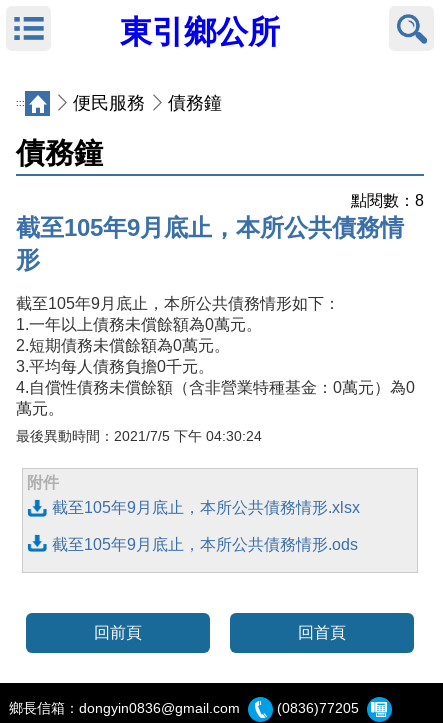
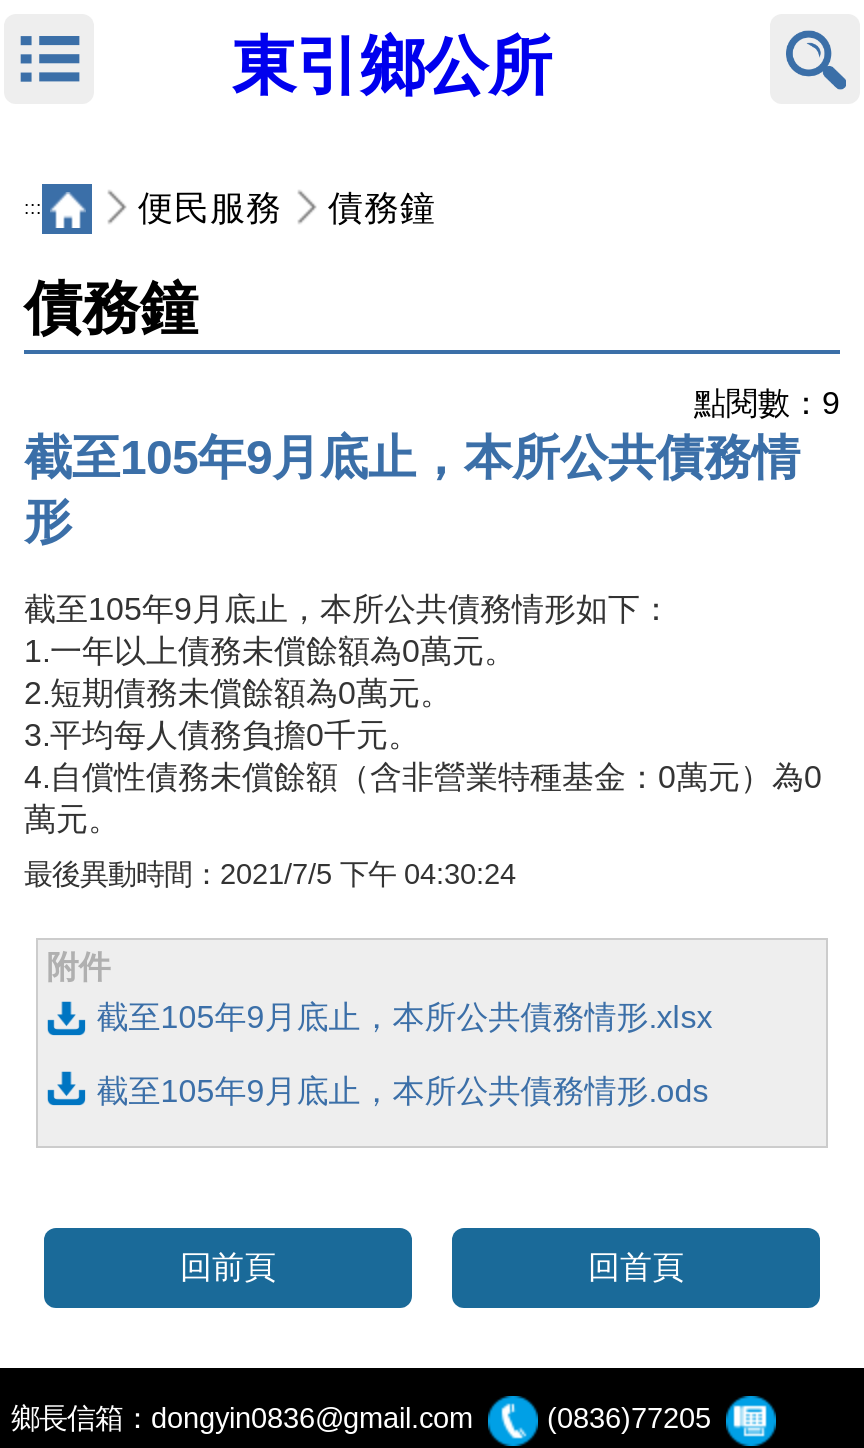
- 點閱數：8
+ 點閱數：9
